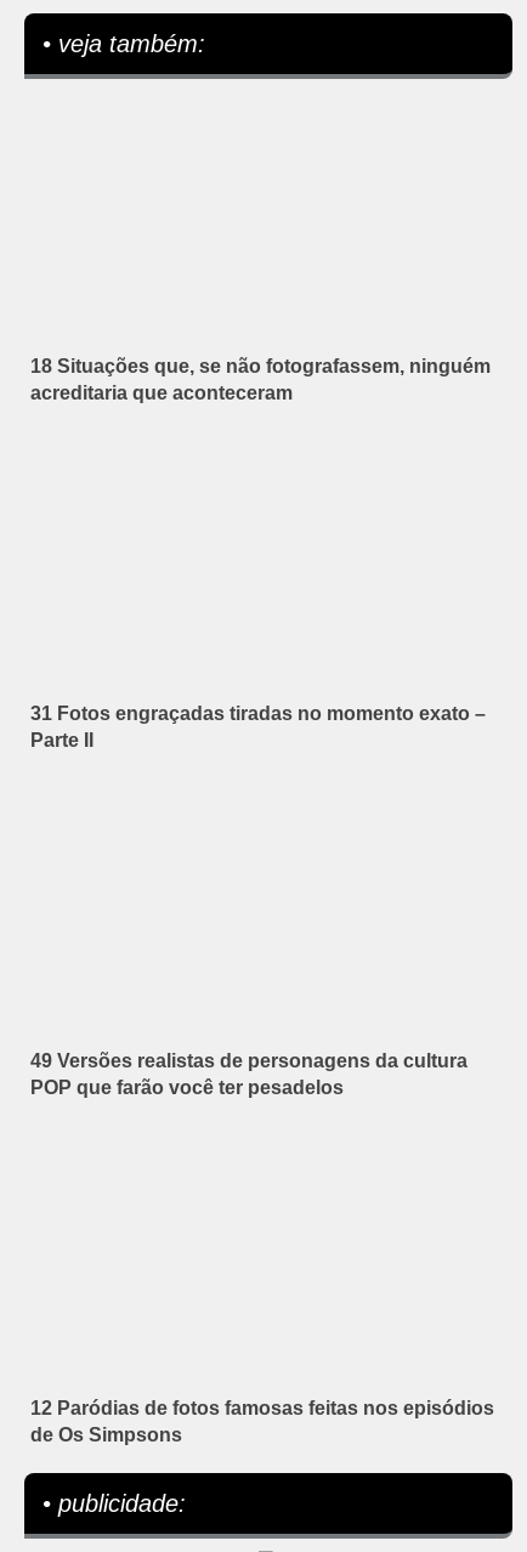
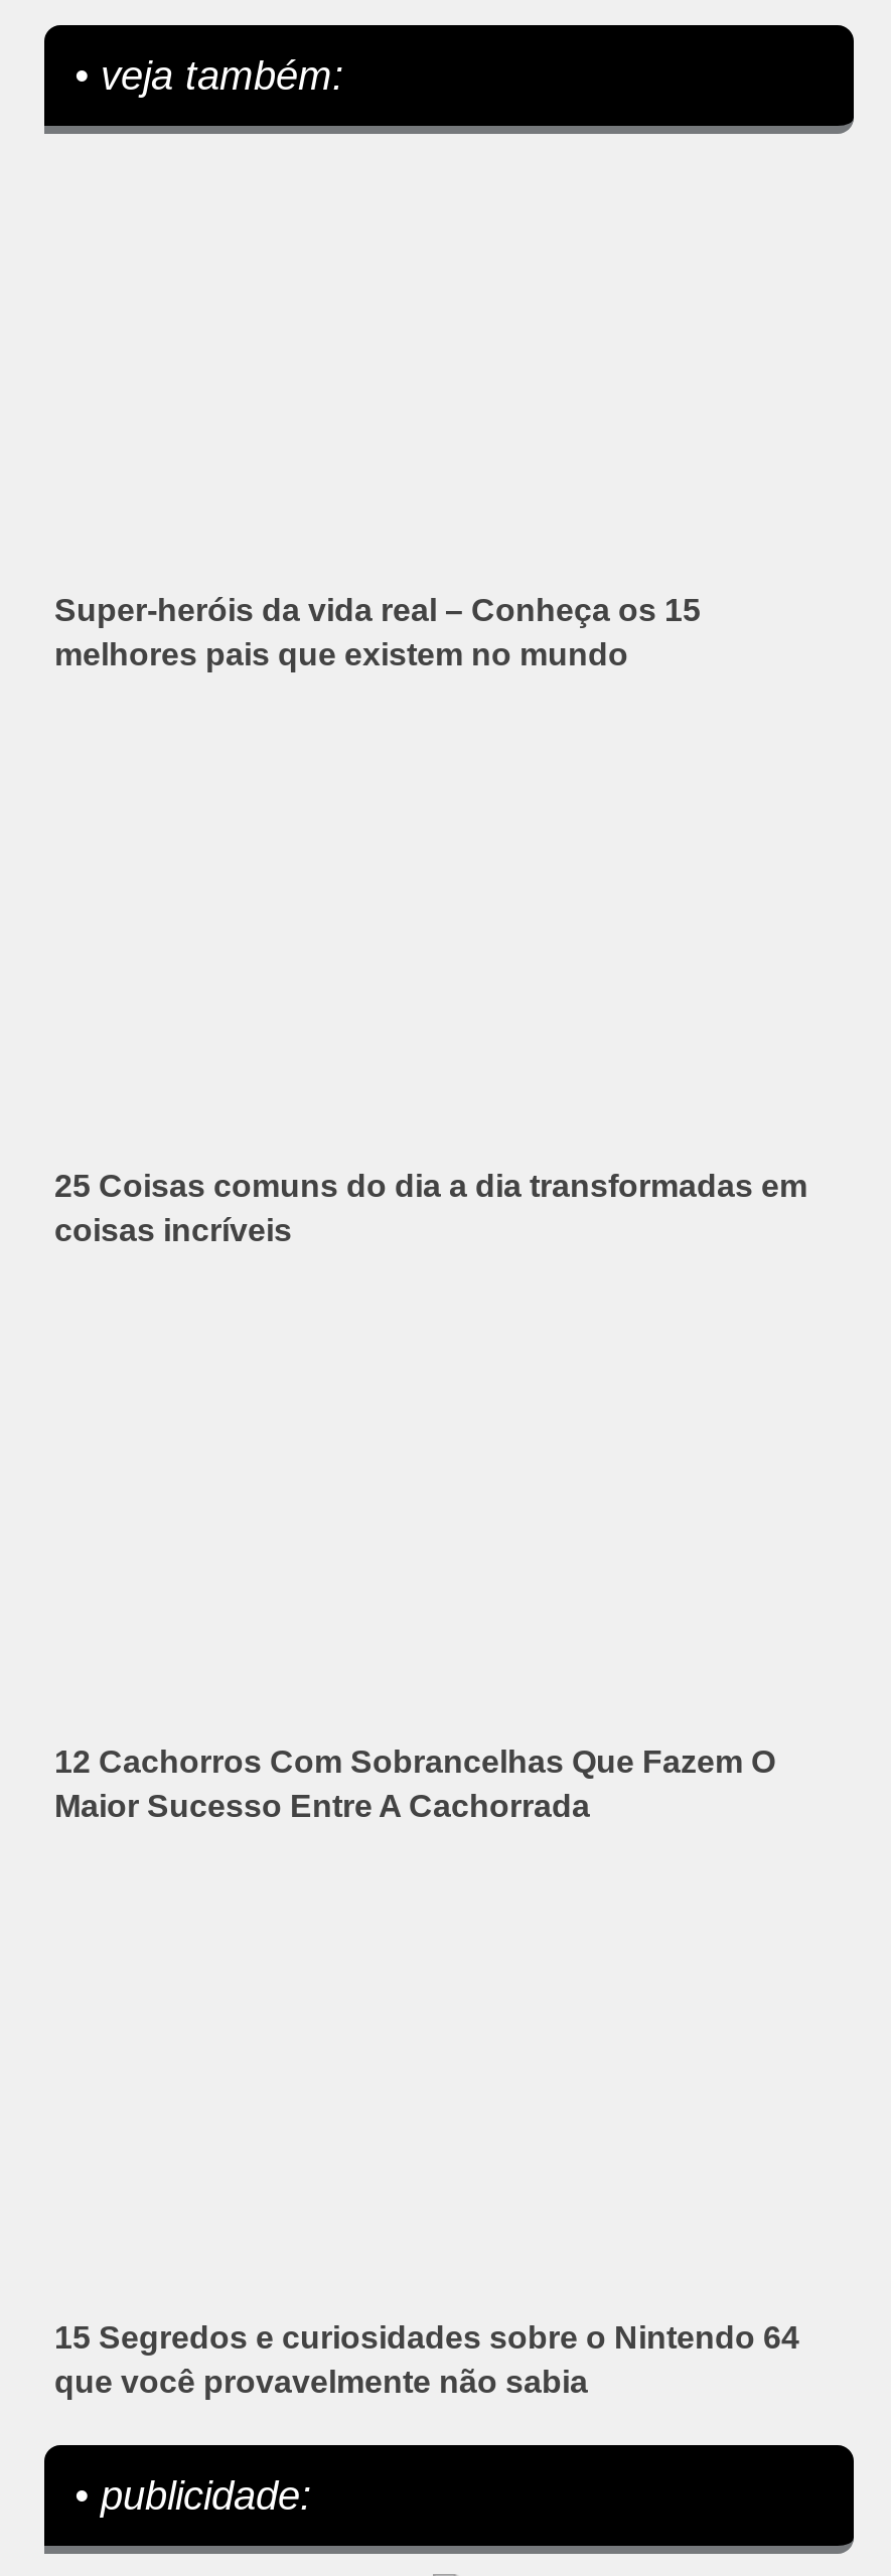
- 18 Situações que, se não fotografassem, ninguém
- acreditaria que aconteceram
+ Super-heróis da vida real – Conheça os 15
+ melhores pais que existem no mundo

- 31 Fotos engraçadas tiradas no momento exato –
- Parte II
+ 25 Coisas comuns do dia a dia transformadas em
+ coisas incríveis

- 49 Versões realistas de personagens da cultura
- POP que farão você ter pesadelos
+ 12 Cachorros Com Sobrancelhas Que Fazem O
+ Maior Sucesso Entre A Cachorrada

- 12 Paródias de fotos famosas feitas nos episódios
- de Os Simpsons
+ 15 Segredos e curiosidades sobre o Nintendo 64
+ que você provavelmente não sabia
